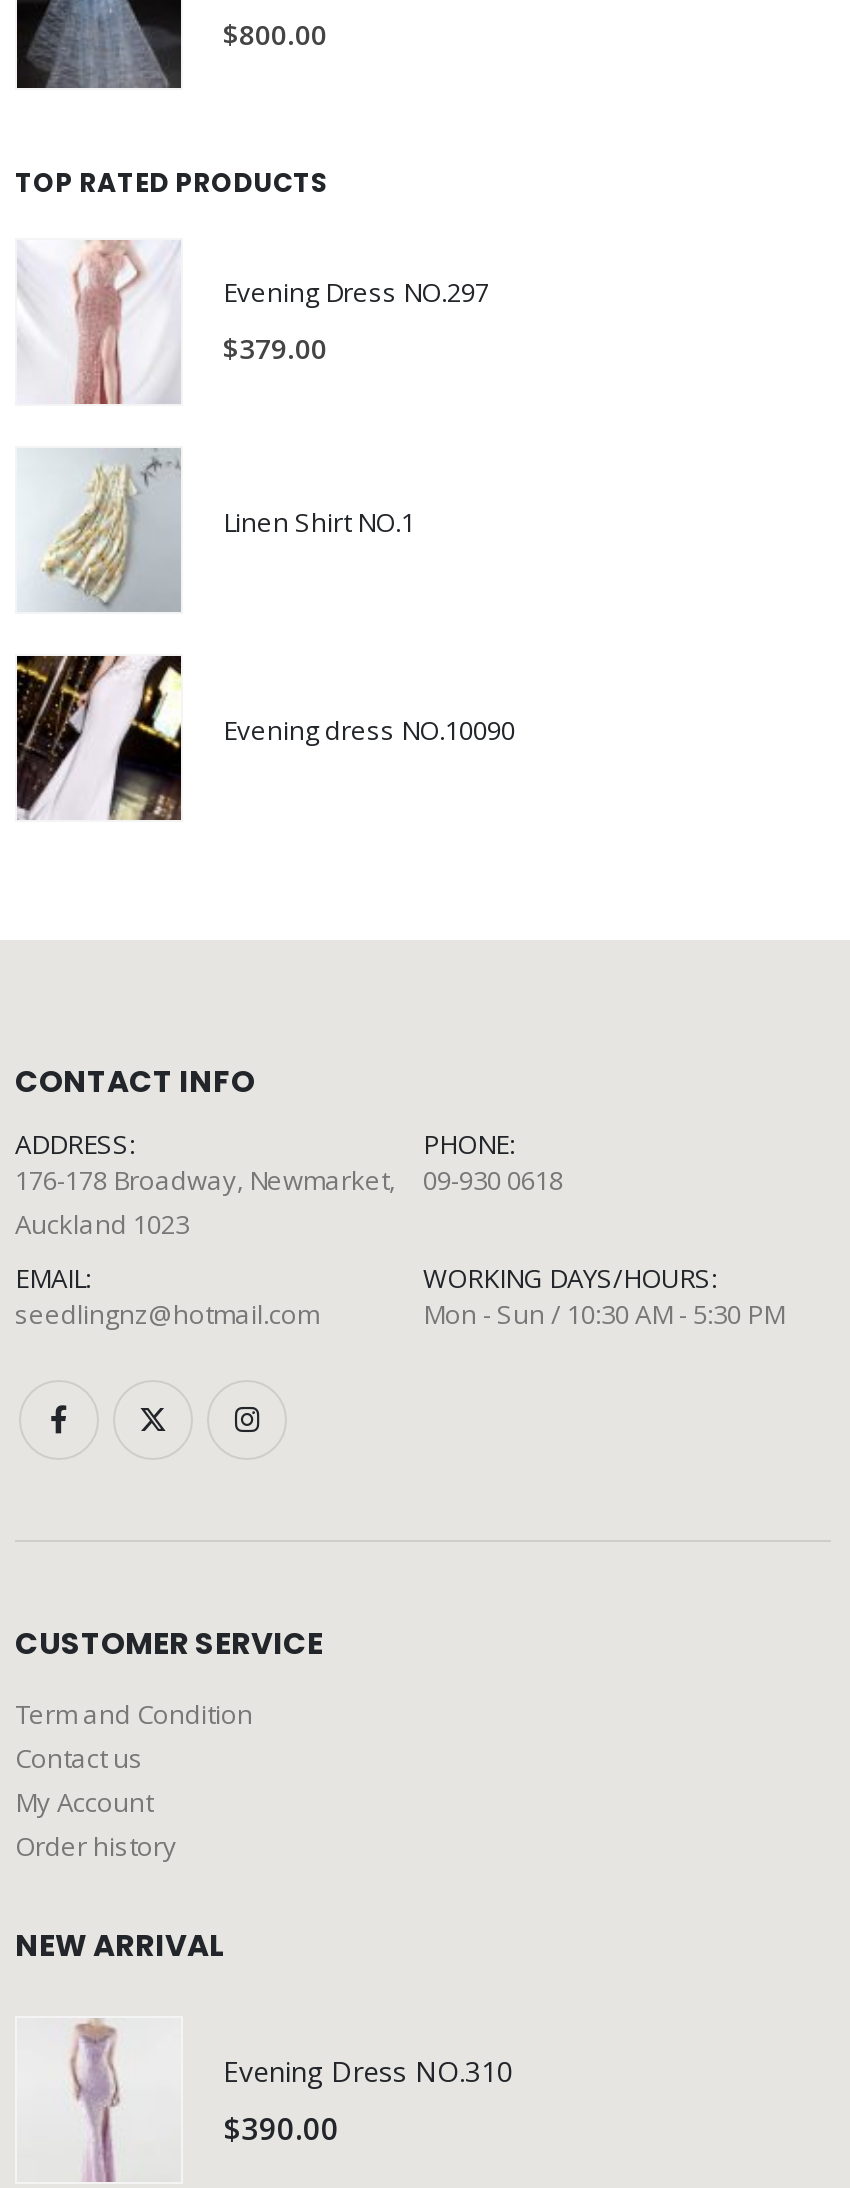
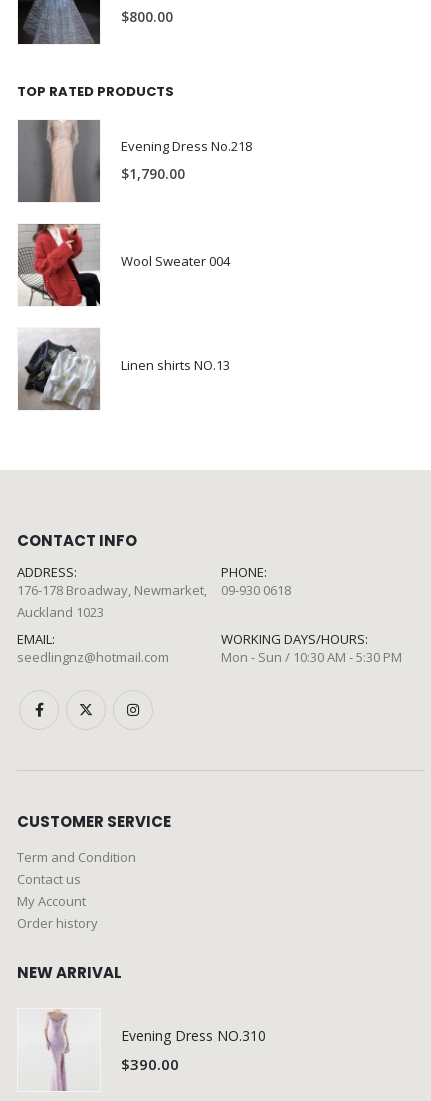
- [image]
- Evening Dress NO.297
+ [image]
+ Evening Dress No.218

- $379.00
+ $1,790.00

- [image]
- Linen Shirt NO.1
+ [image]
+ Wool Sweater 004

- [image]
- Evening dress NO.10090
+ [image]
+ Linen shirts NO.13
